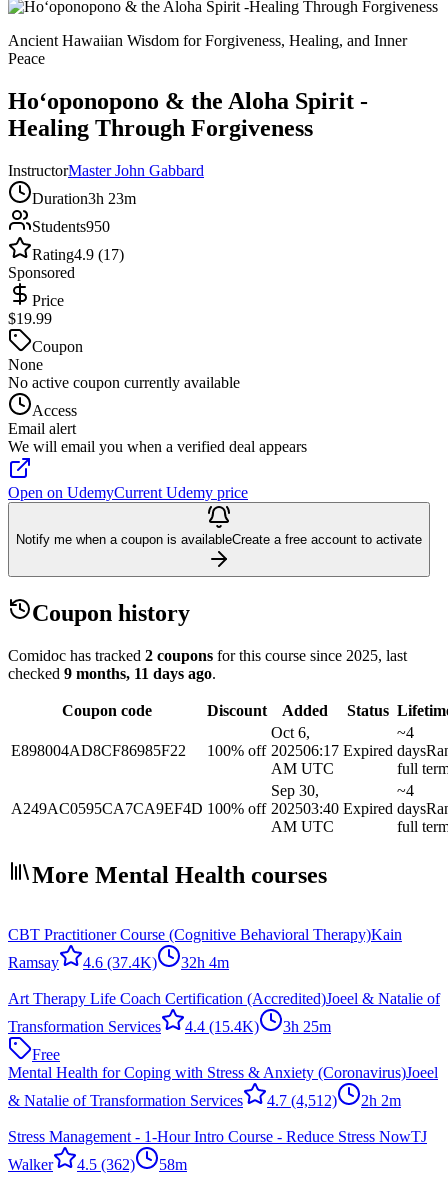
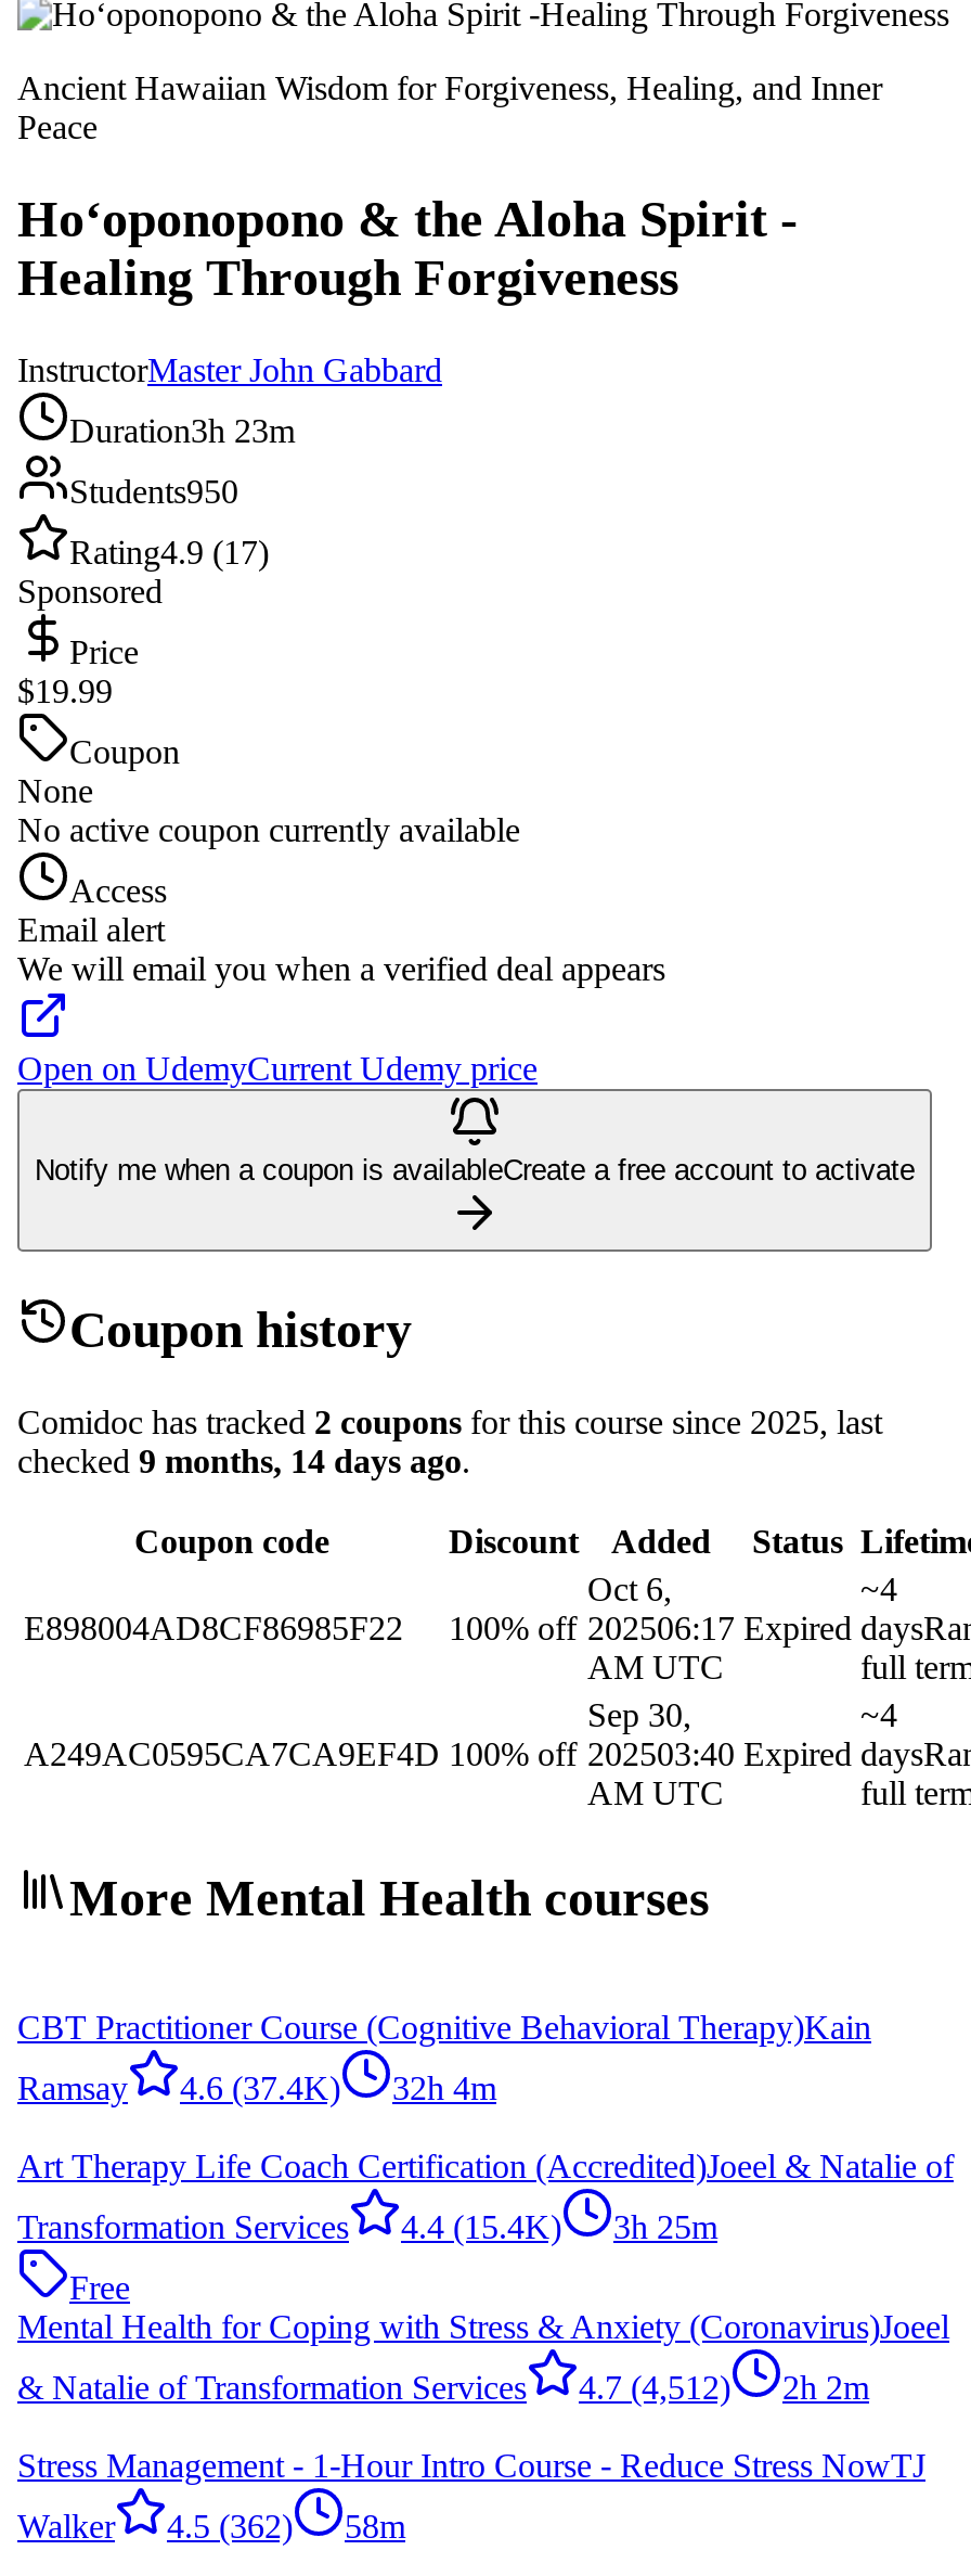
- checked 9 months, 11 days ago.
+ checked 9 months, 14 days ago.
